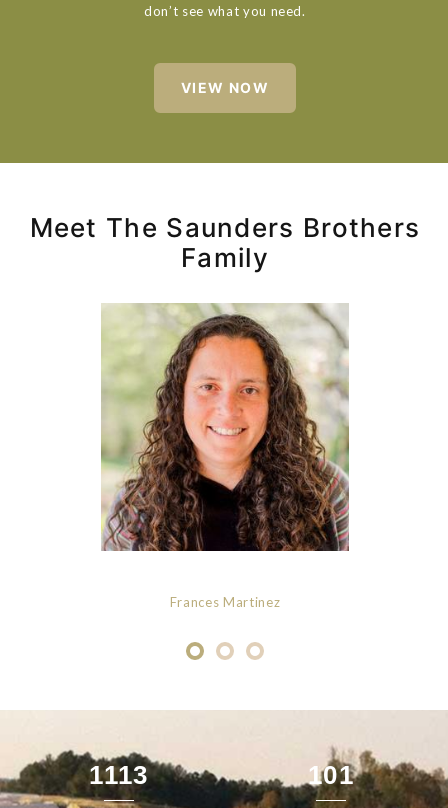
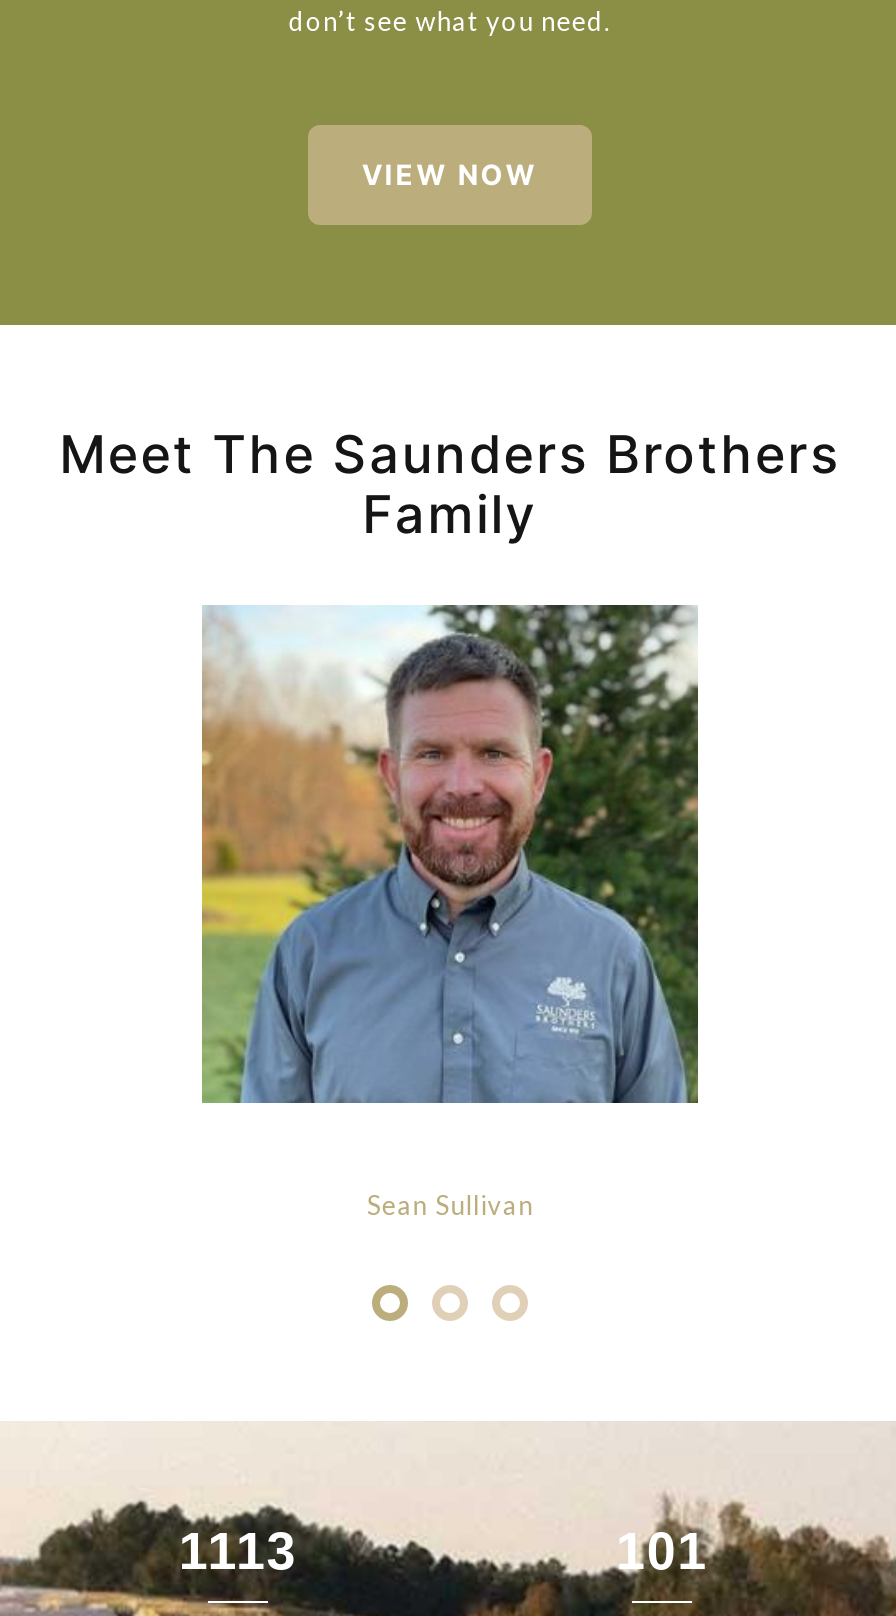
- [image]
+ [image]

- Frances Martinez
+ Sean Sullivan
